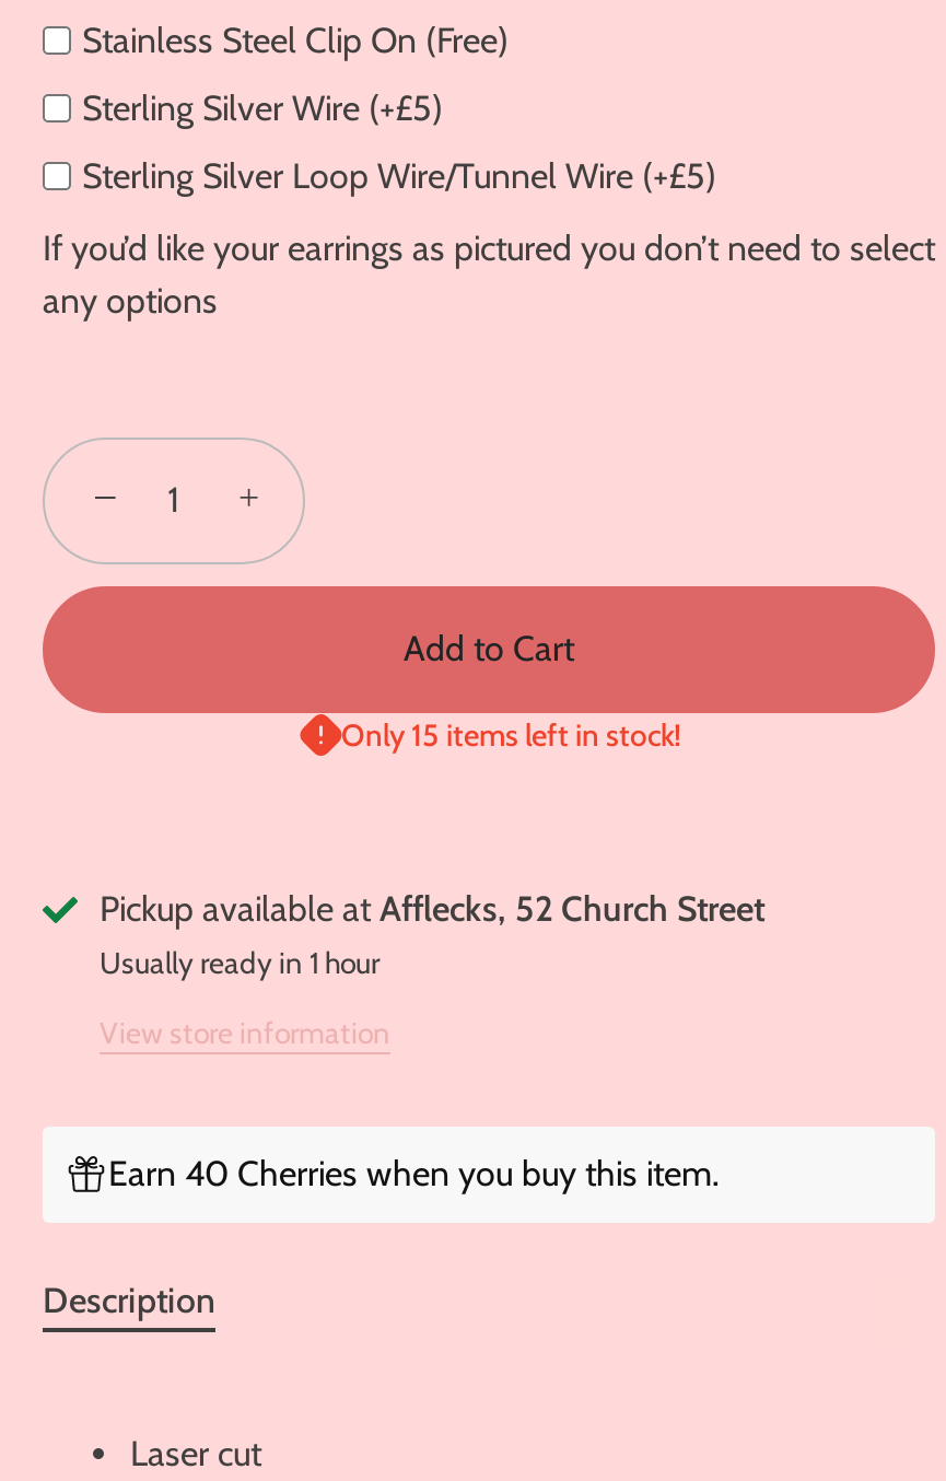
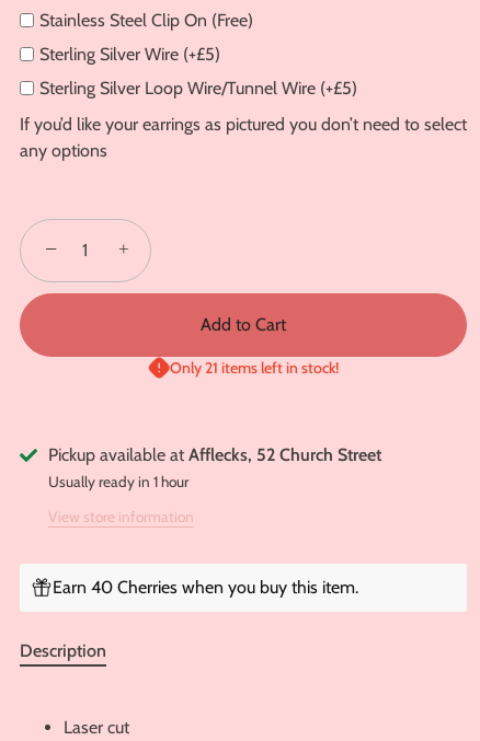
- Only 15 items left in stock!
+ Only 21 items left in stock!
